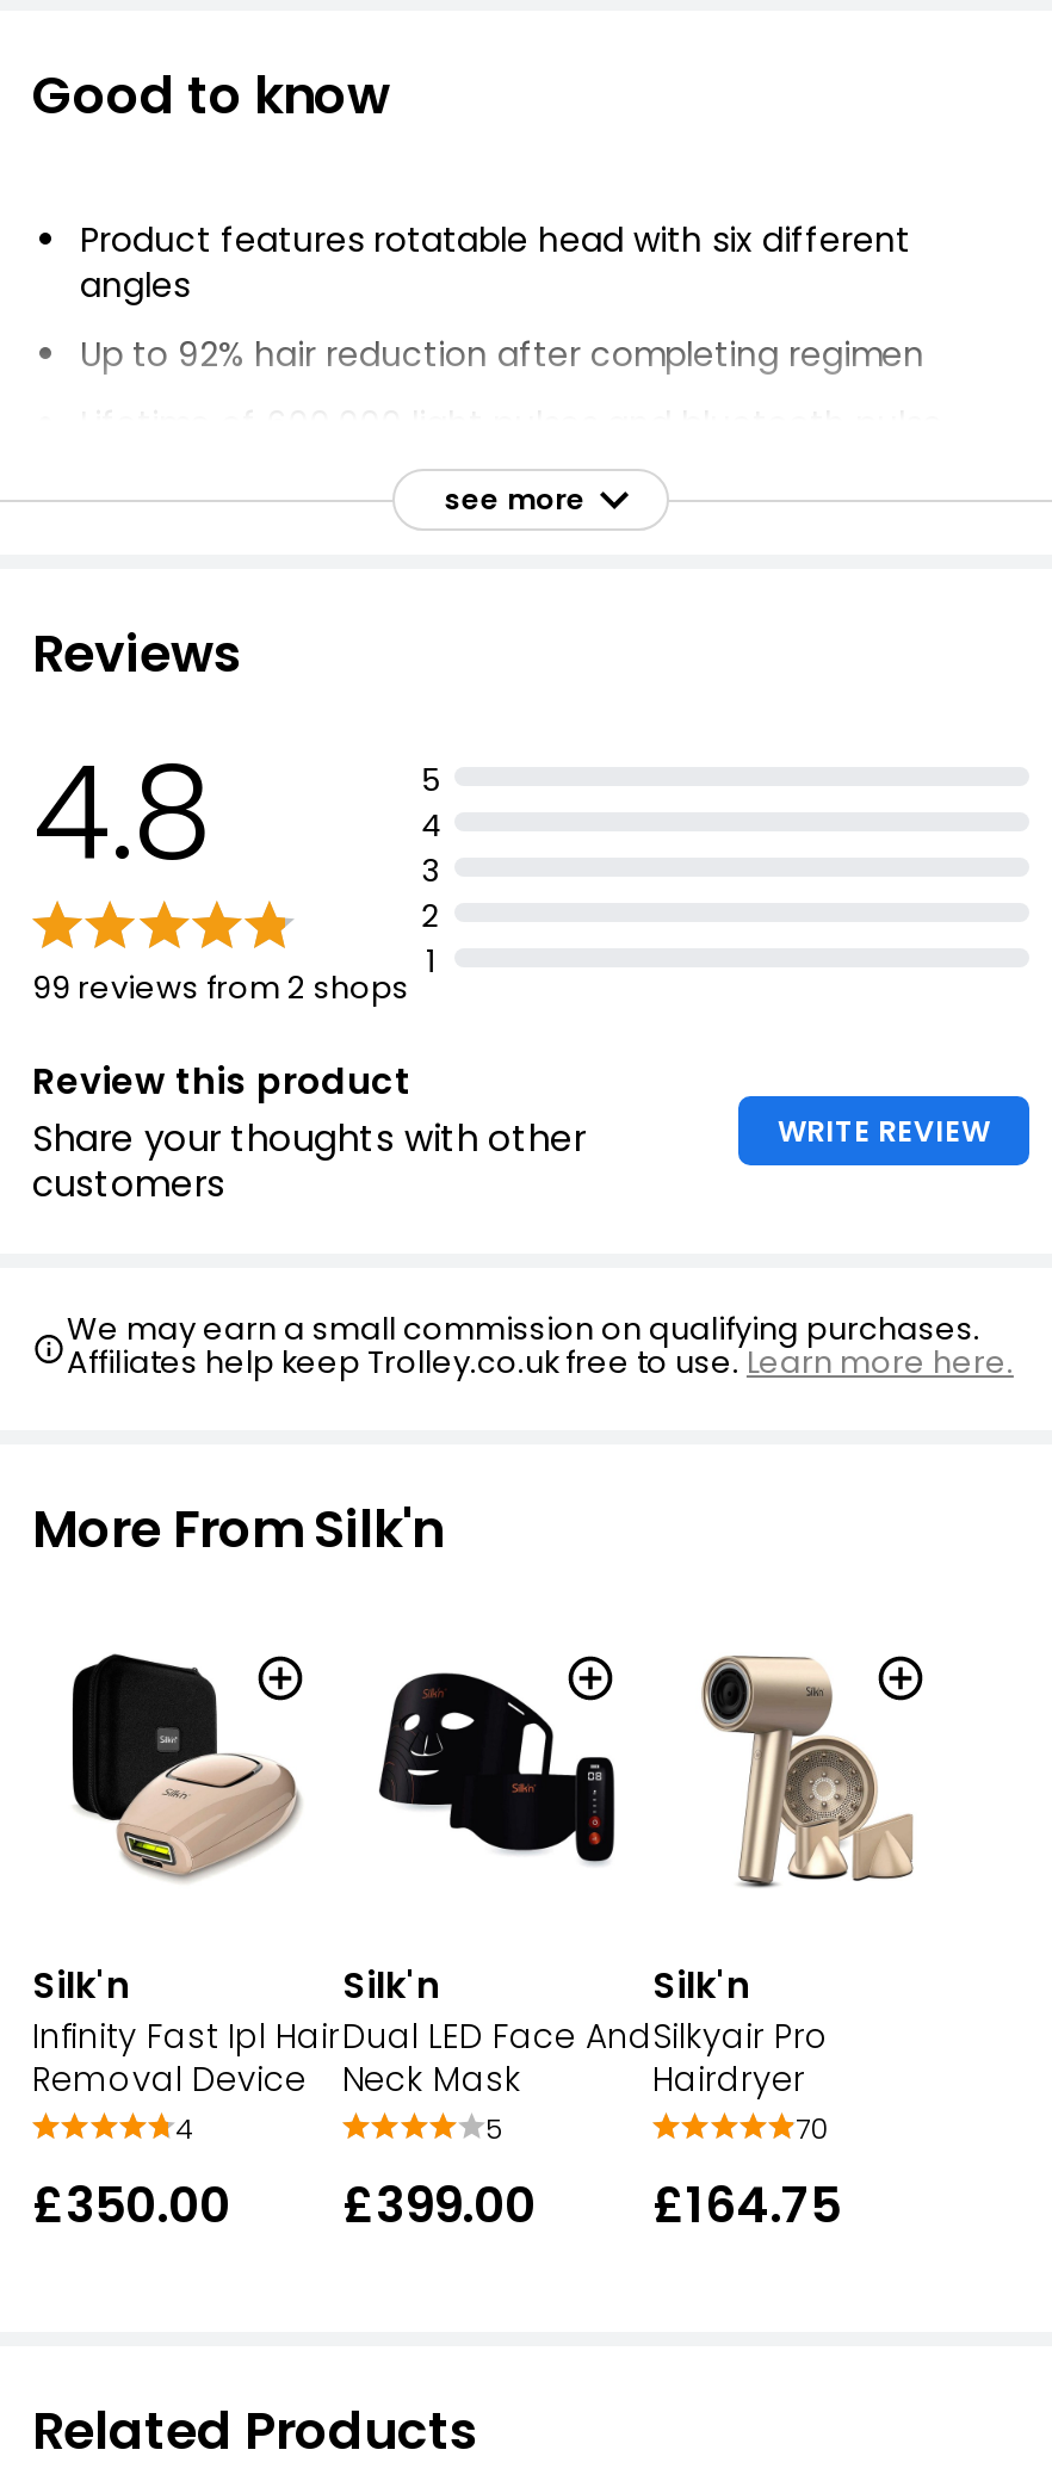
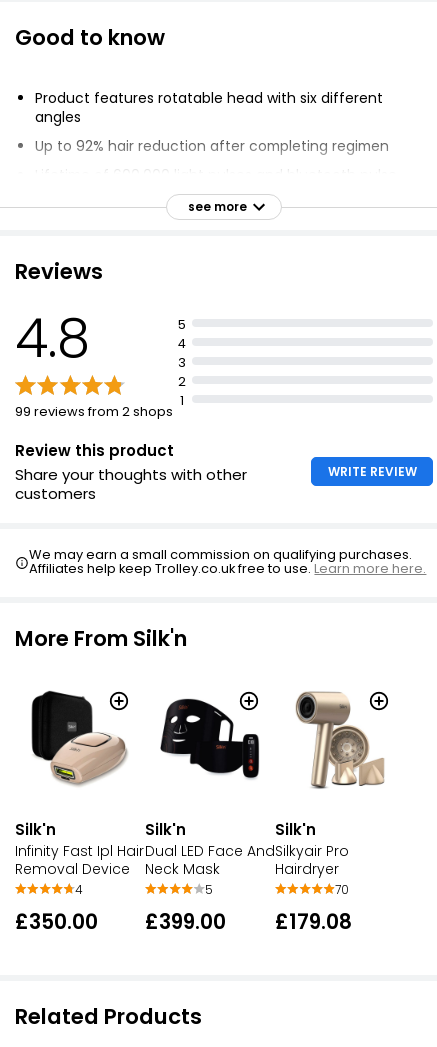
- £350.00 £399.00 £164.75
+ £350.00 £399.00 £179.08
